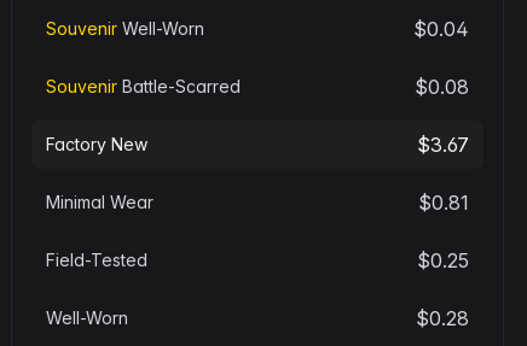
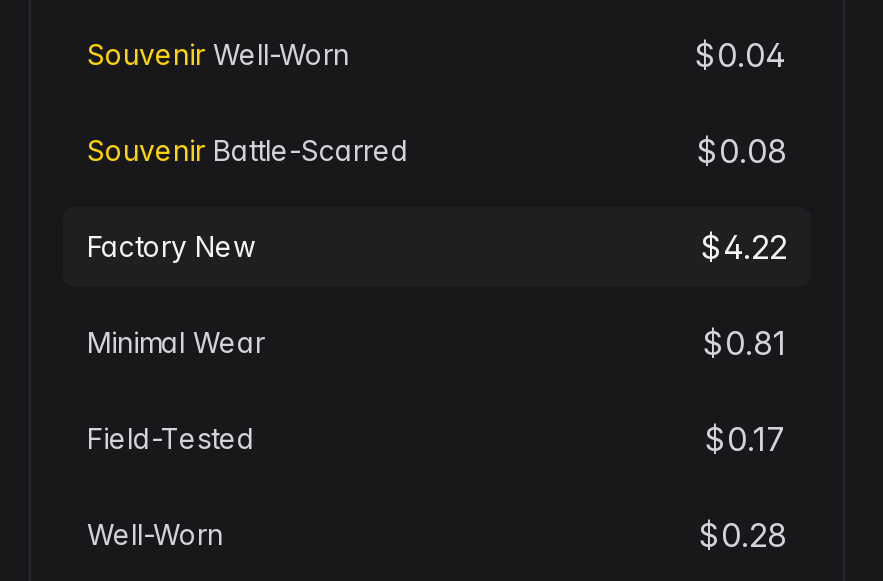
- $3.67
+ $4.22

- $0.25
+ $0.17
